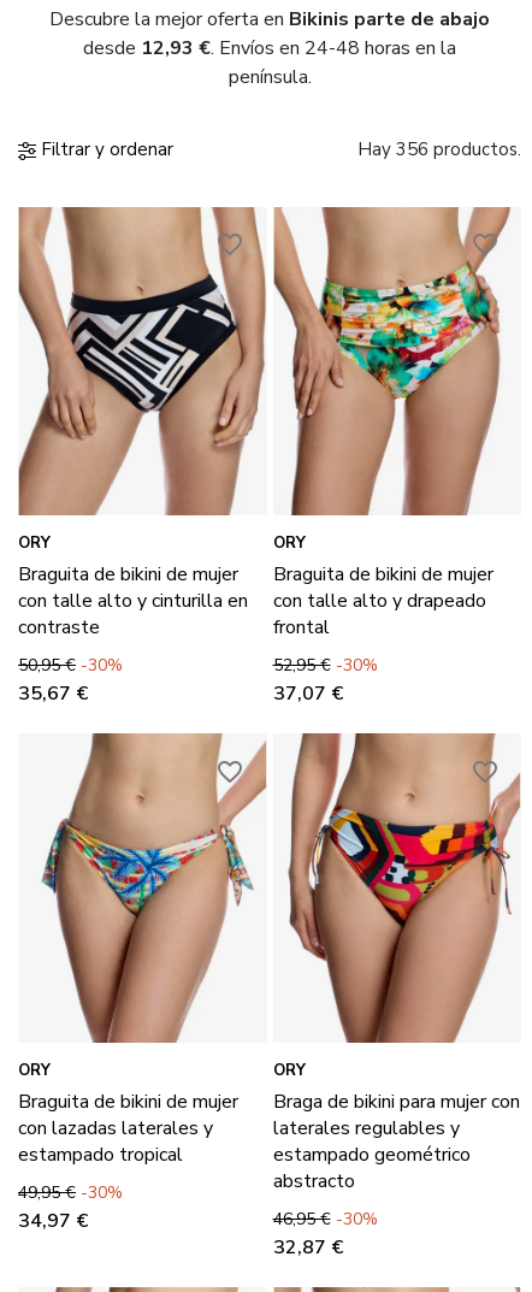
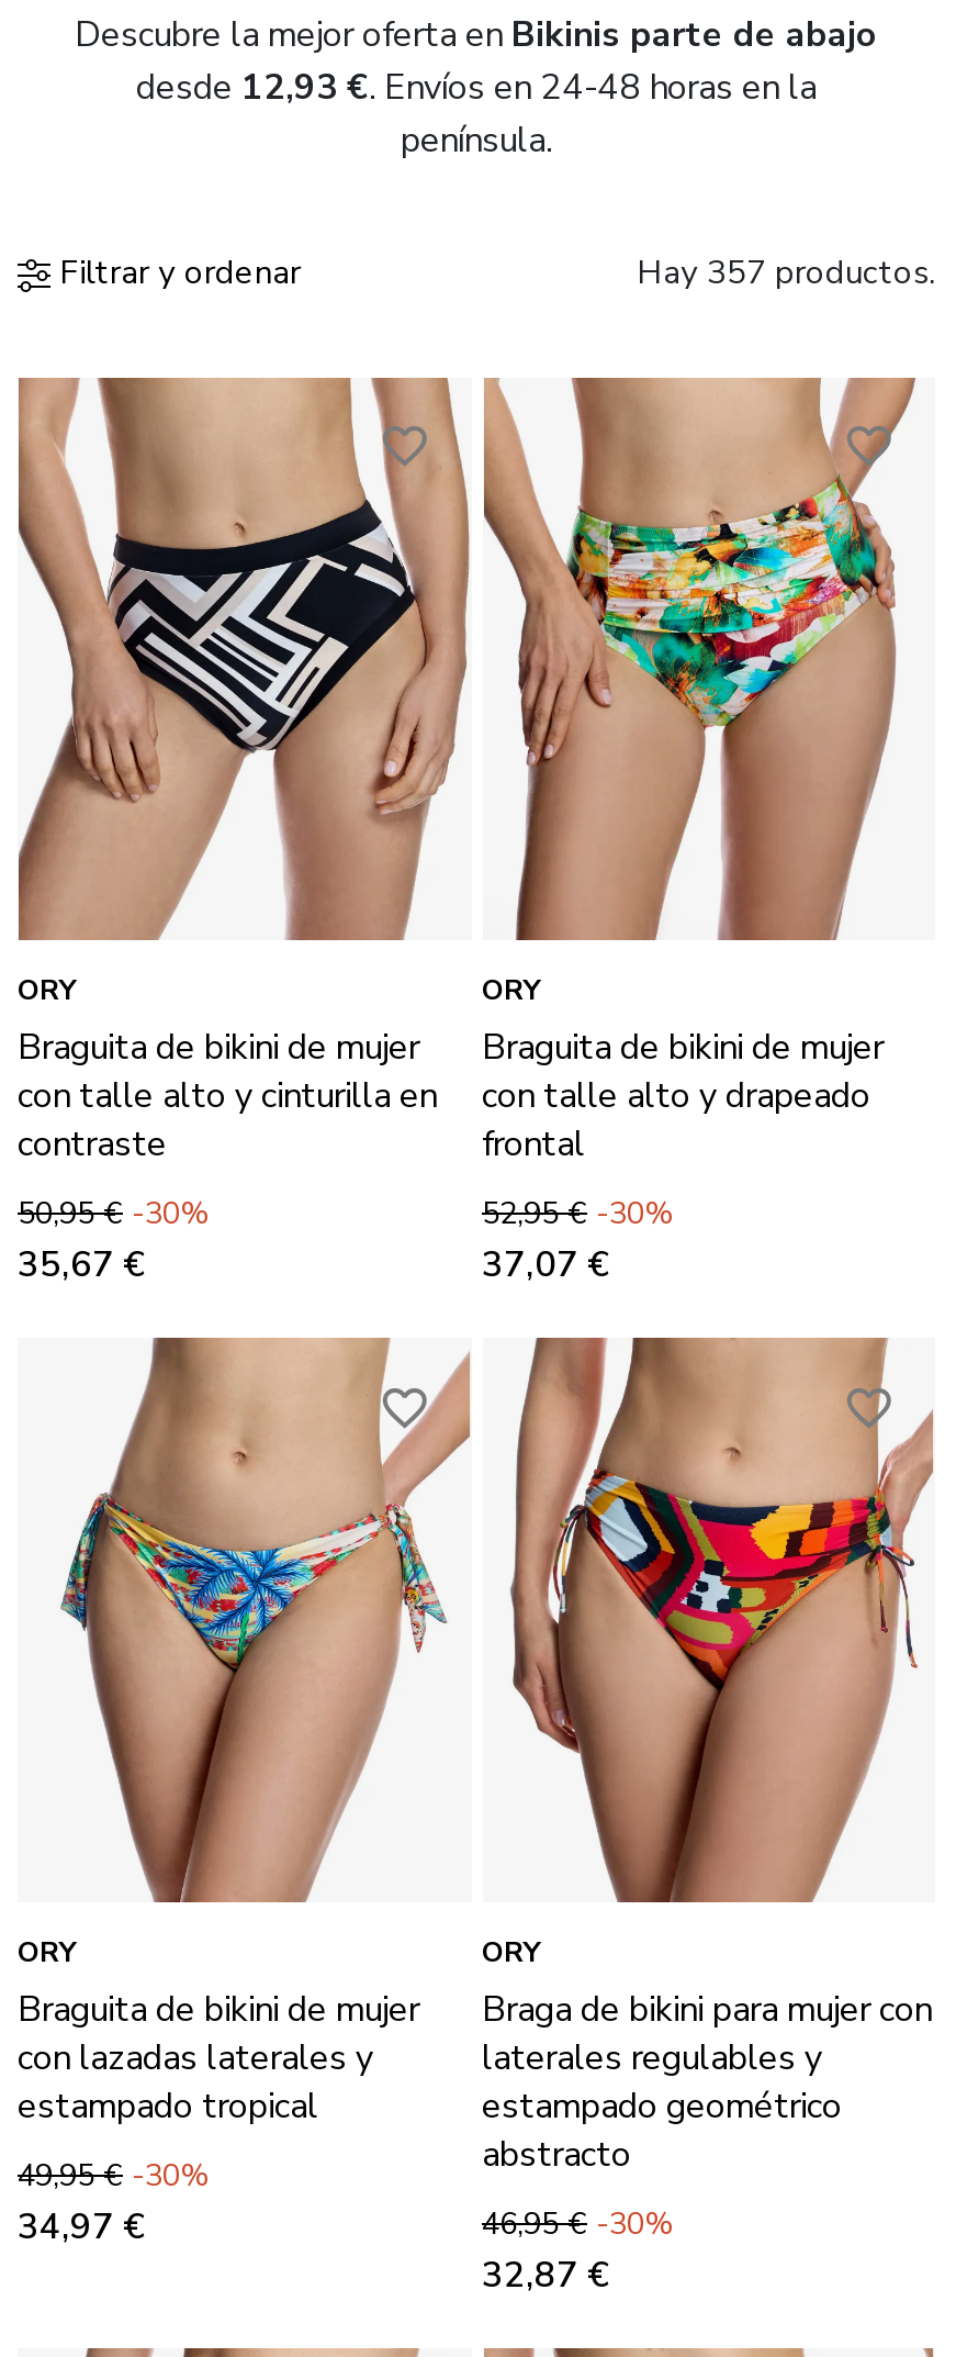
- Hay 356 productos.
+ Hay 357 productos.
